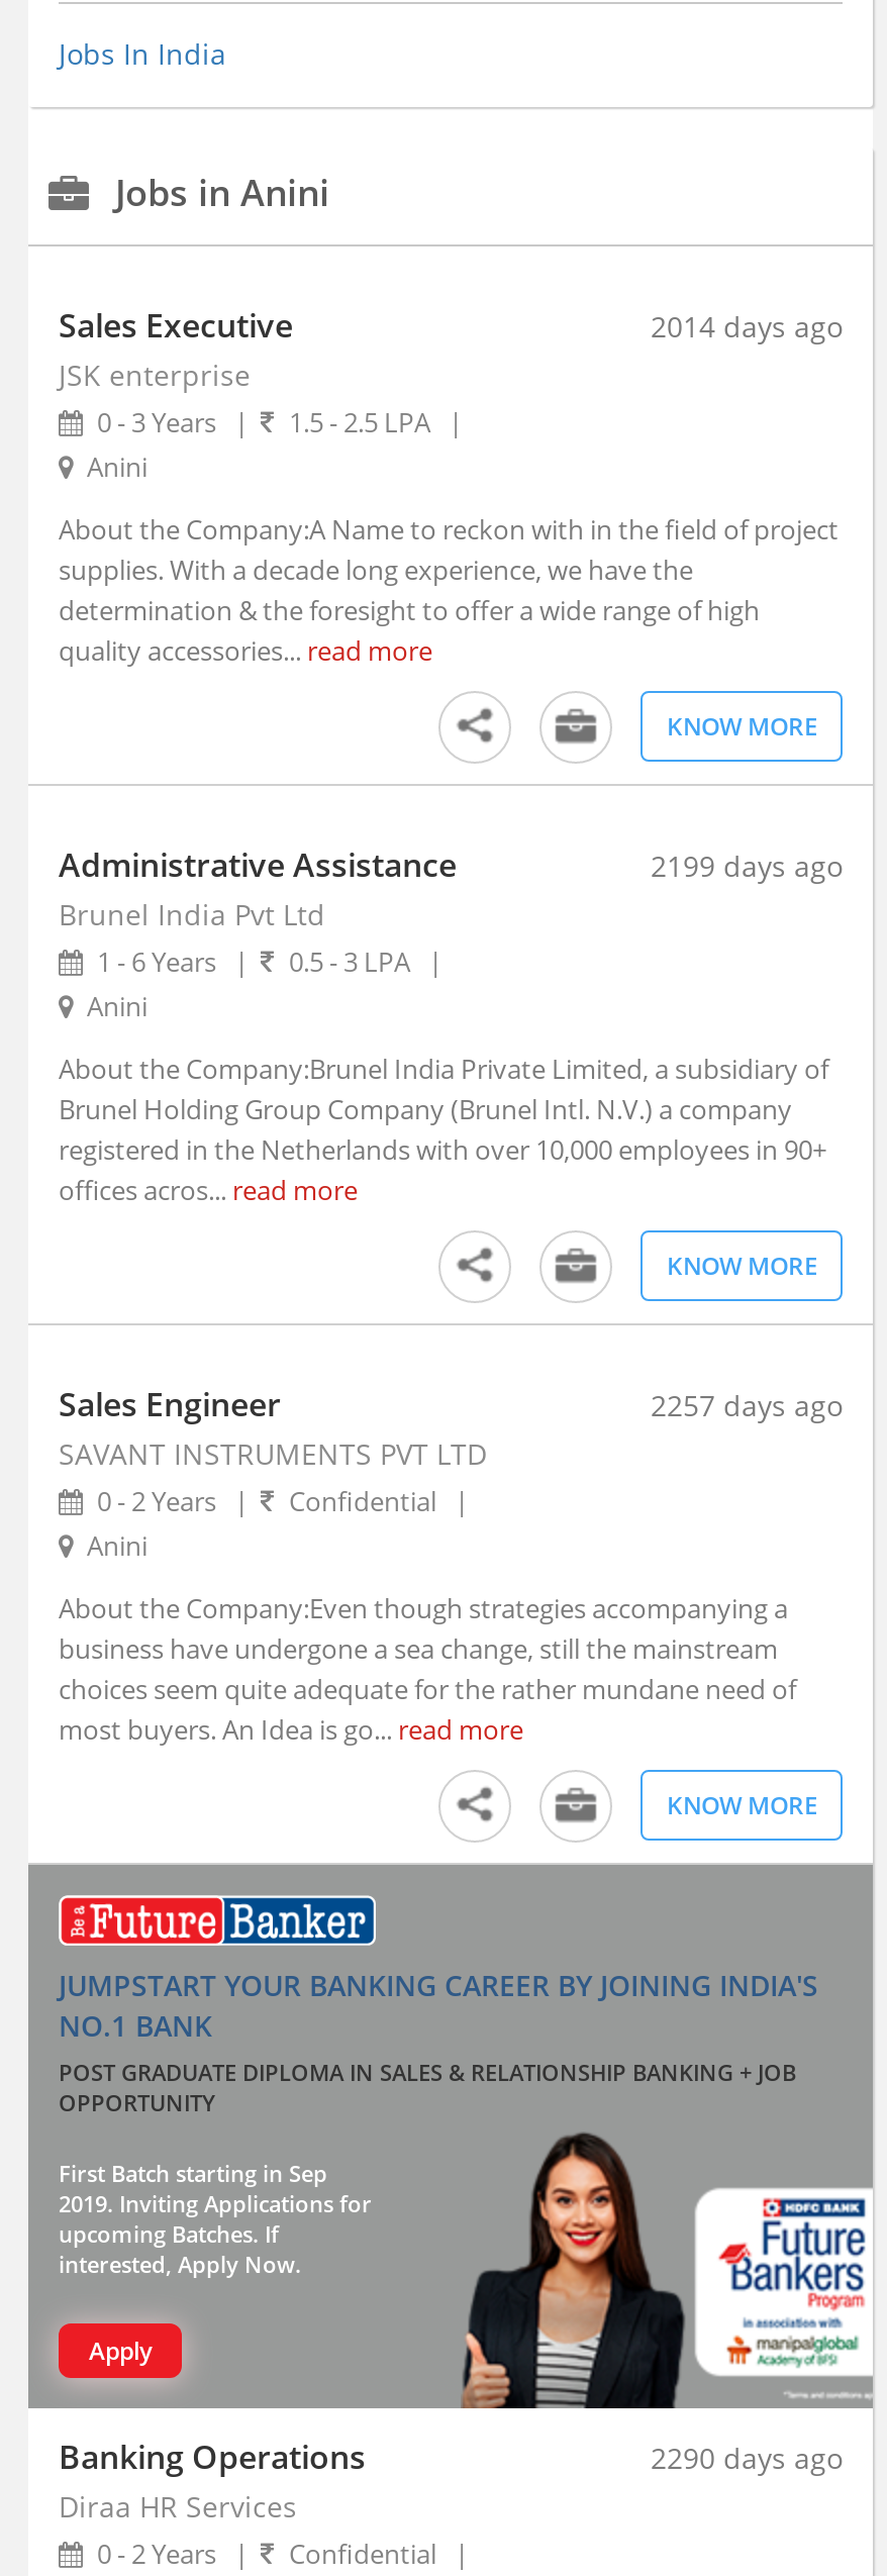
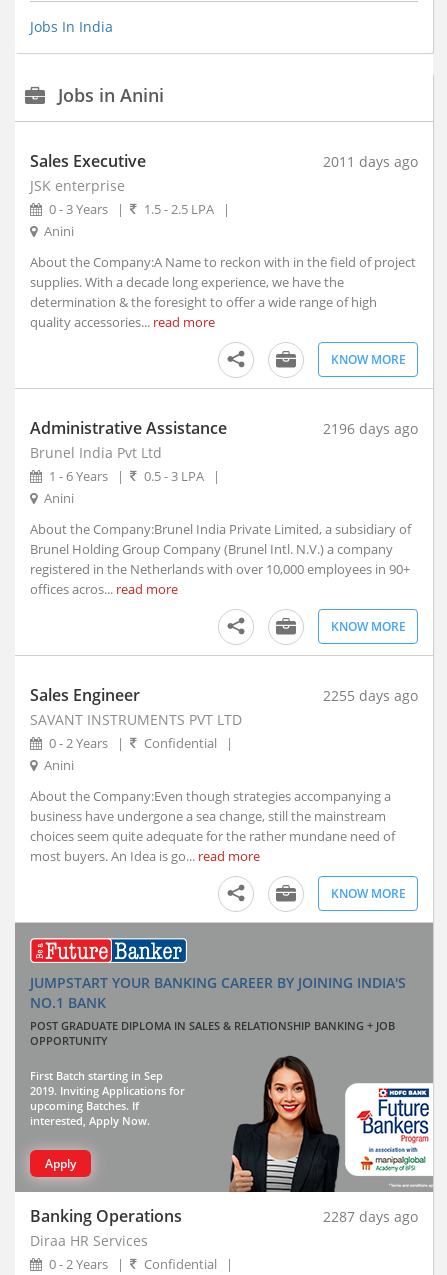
- 2014 days ago
+ 2011 days ago

- 2199 days ago
+ 2196 days ago

- 2257 days ago
+ 2255 days ago

- 2290 days ago
+ 2287 days ago
